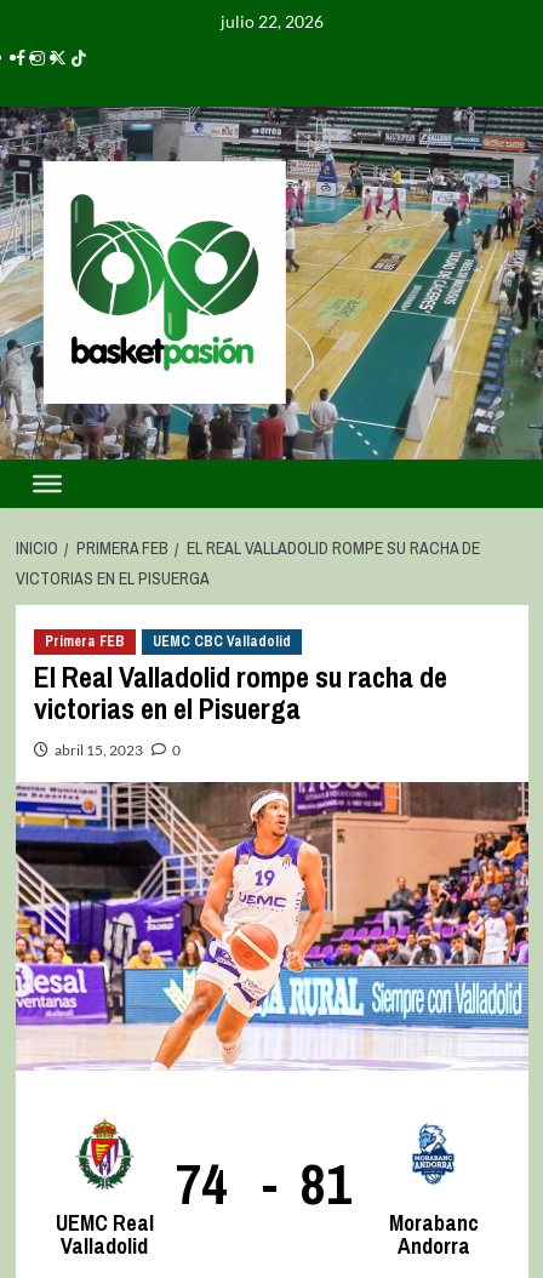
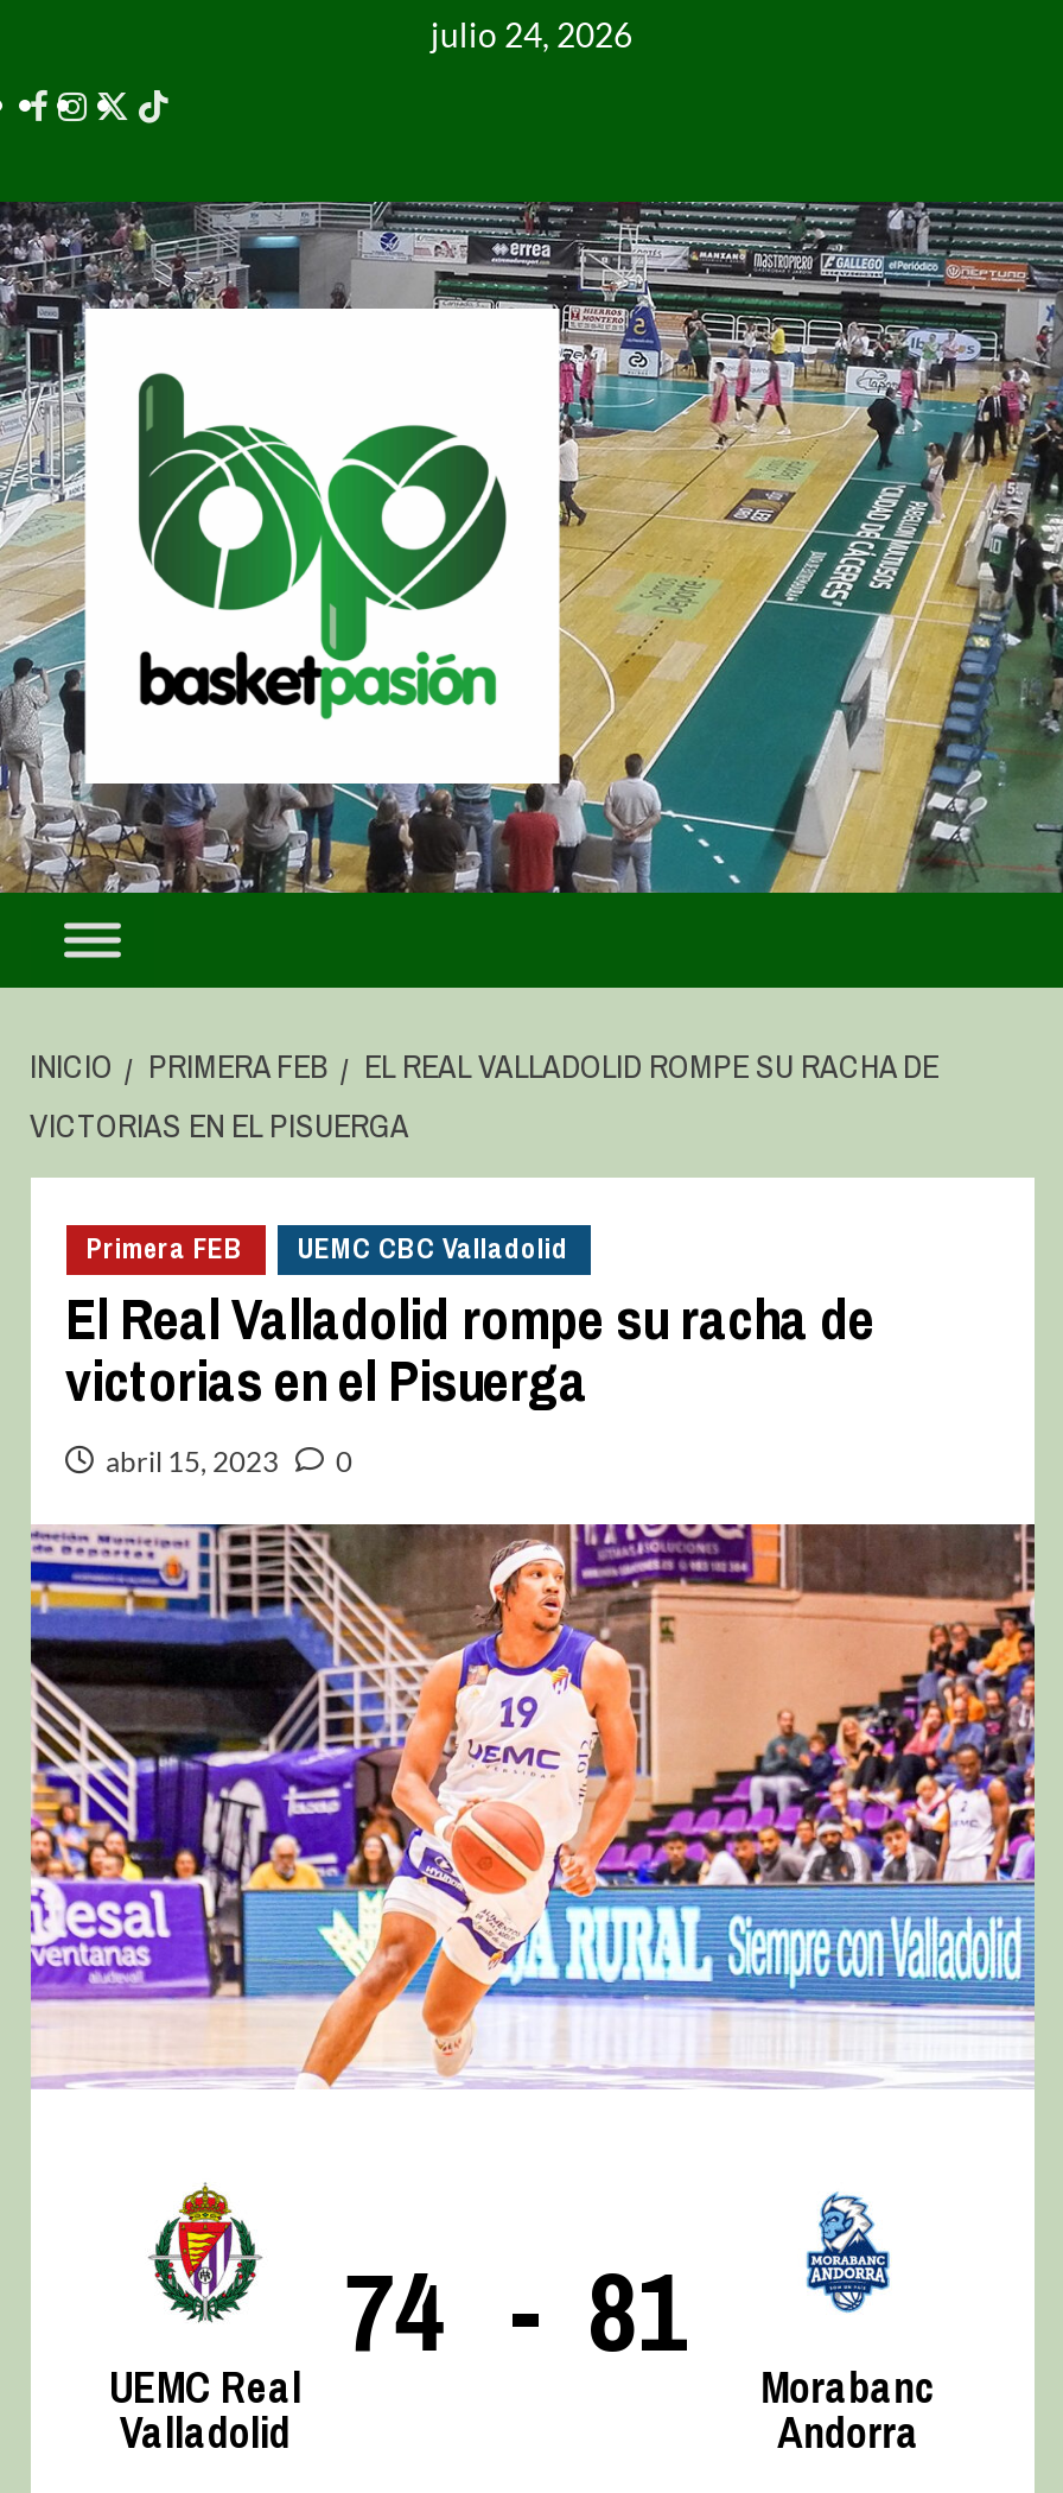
- julio 22, 2026
+ julio 24, 2026
